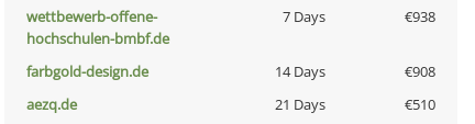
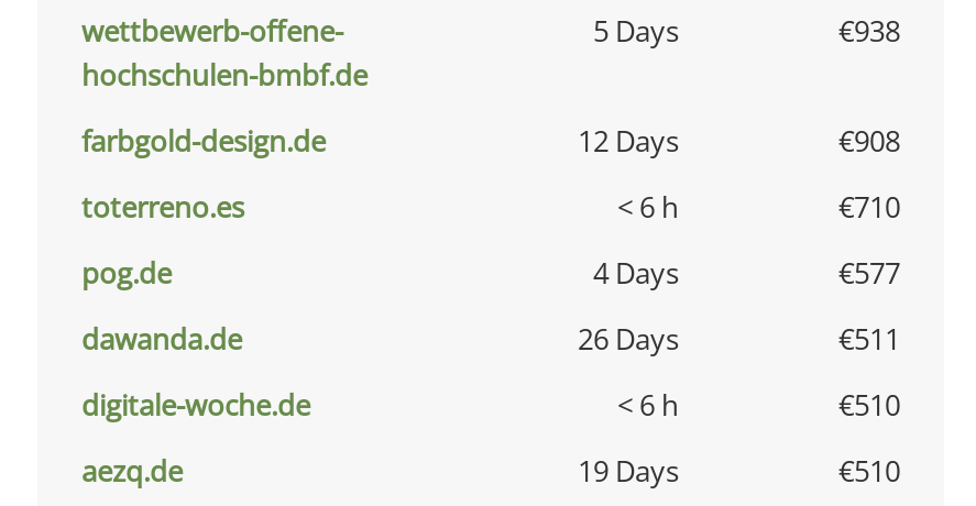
- 7 Days
+ 5 Days

- 14 Days
+ 12 Days

+ toterreno.es
+ < 6 h
+ €710
+ pog.de
+ 4 Days
+ €577
+ dawanda.de
+ 26 Days
+ €511
+ digitale-woche.de
+ < 6 h
+ €510

- 21 Days
+ 19 Days
